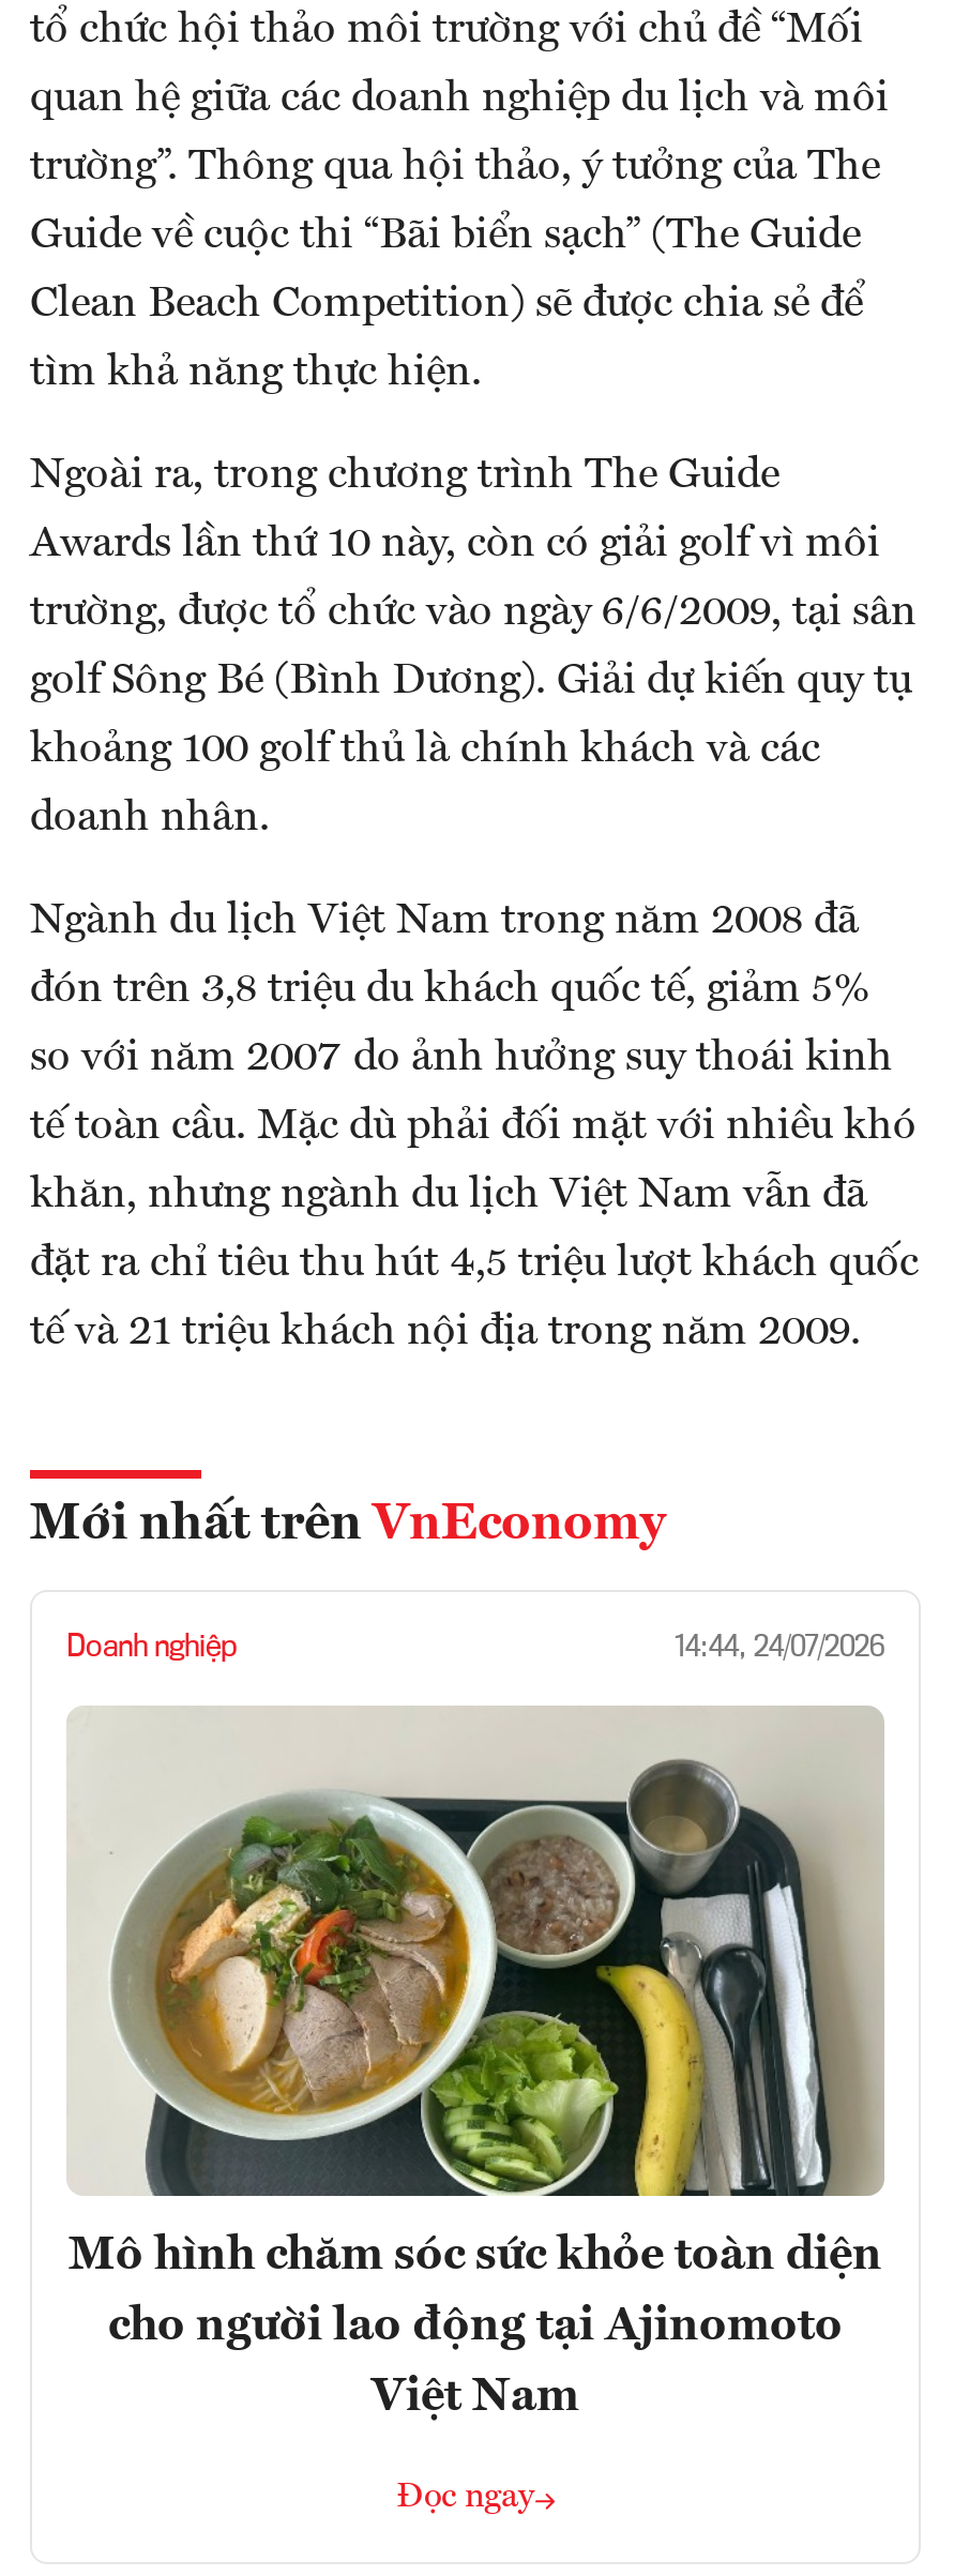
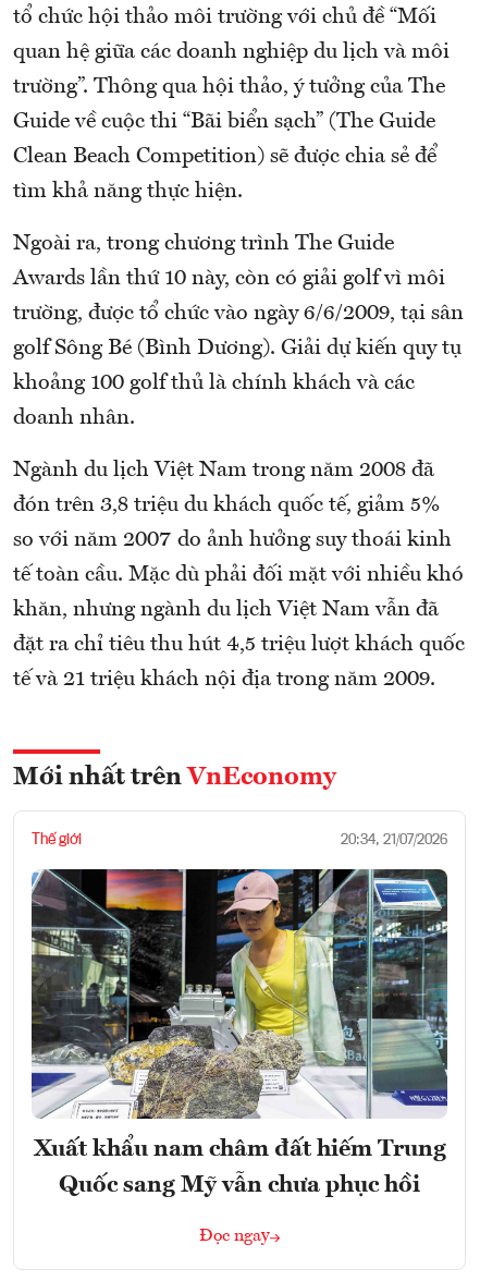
- Doanh nghiệp
- 14:44, 24/07/2026
+ Thế giới
+ 20:34, 21/07/2026

- [image]
+ [image]

- Mô hình chăm sóc sức khỏe toàn diện
- cho người lao động tại Ajinomoto
- Việt Nam
+ Xuất khẩu nam châm đất hiếm Trung
+ Quốc sang Mỹ vẫn chưa phục hồi
